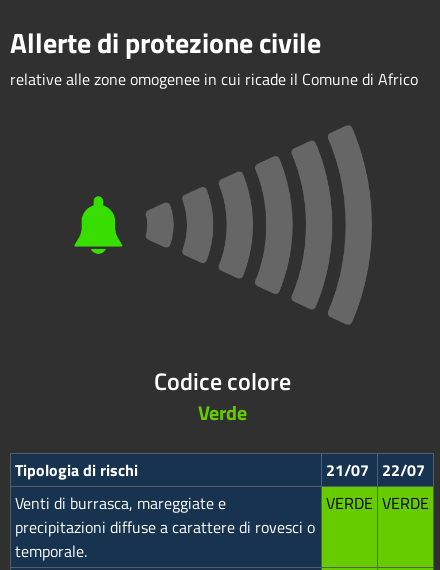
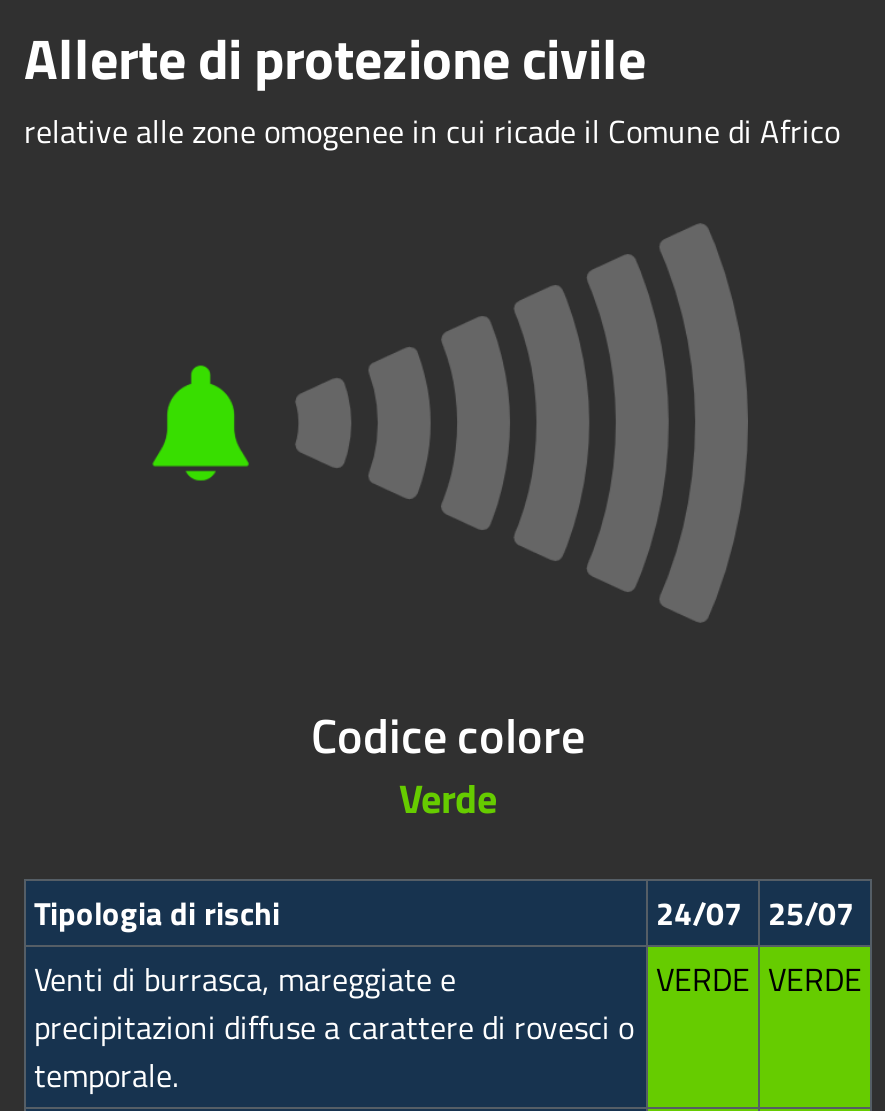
- 21/07 22/07
+ 24/07 25/07
